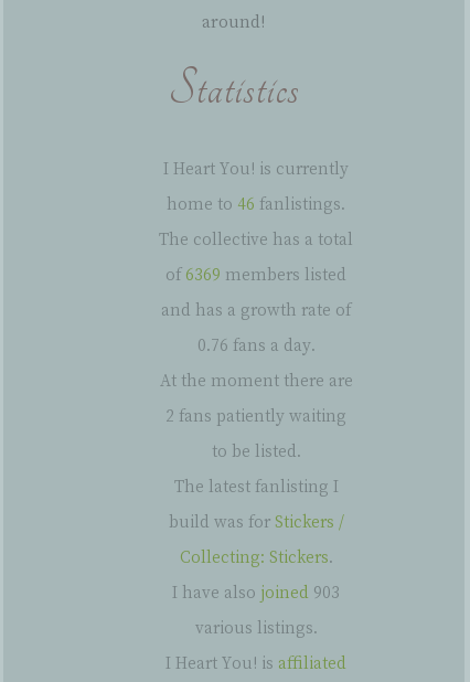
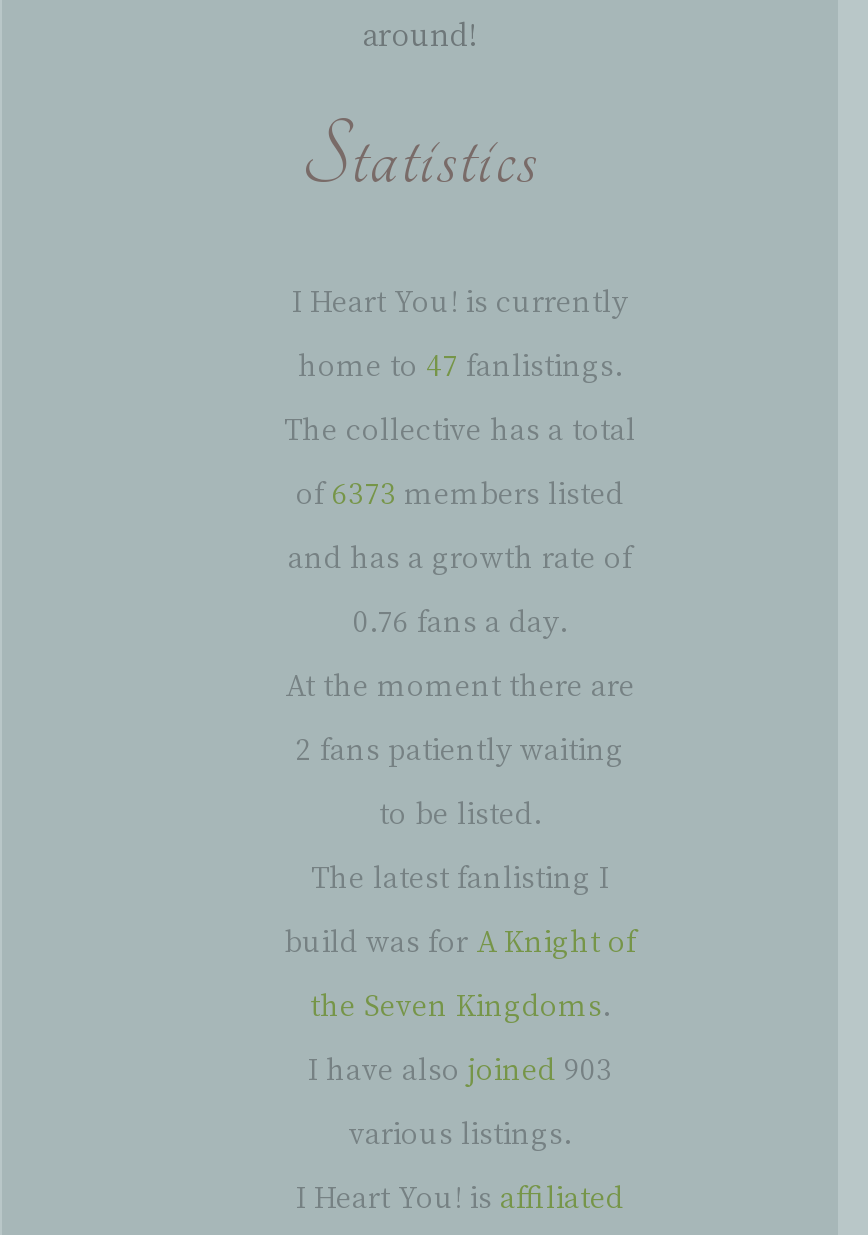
- home to 46 fanlistings.
+ home to 47 fanlistings.

- of6369 members listed
+ of6373 members listed

- build was for Stickers /
+ build was for A Knight of

- Collecting: Stickers.
+ the Seven Kingdoms.
